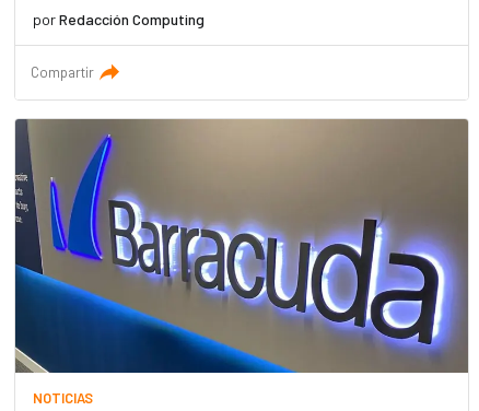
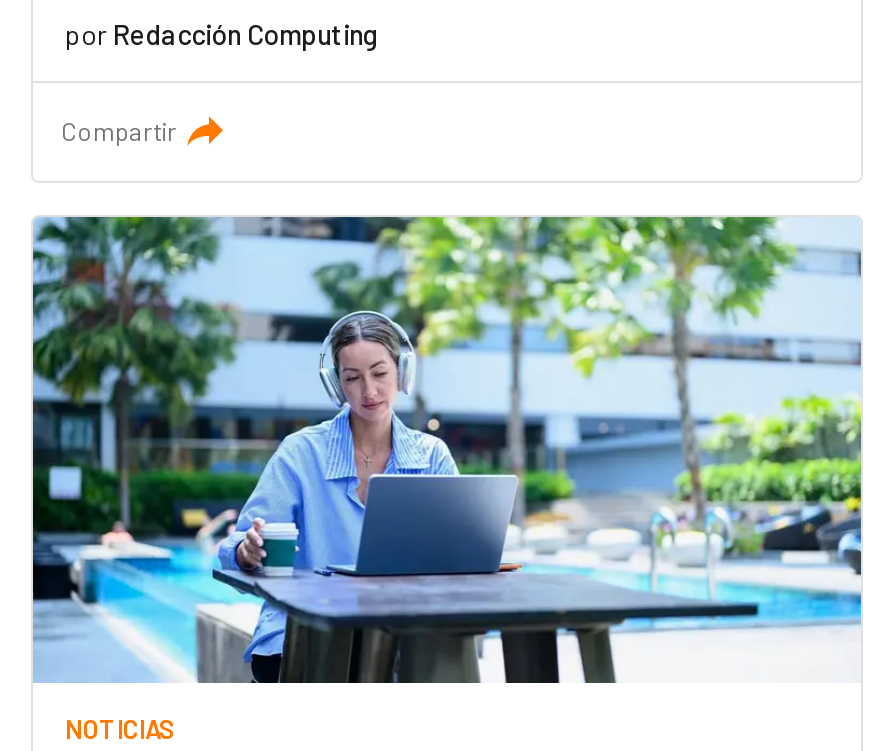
- [image]
+ [image]
